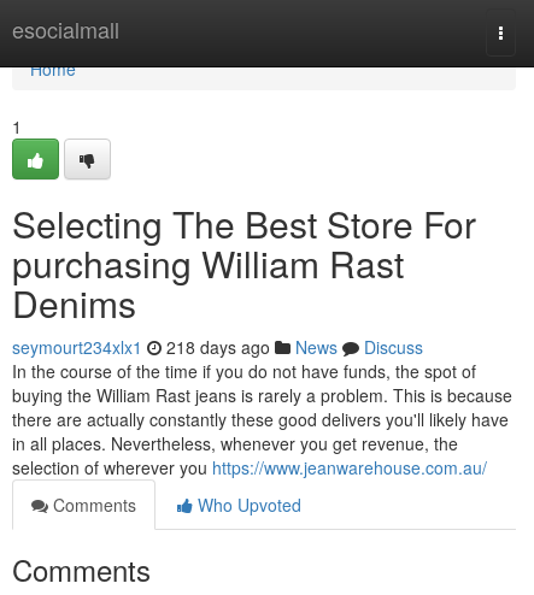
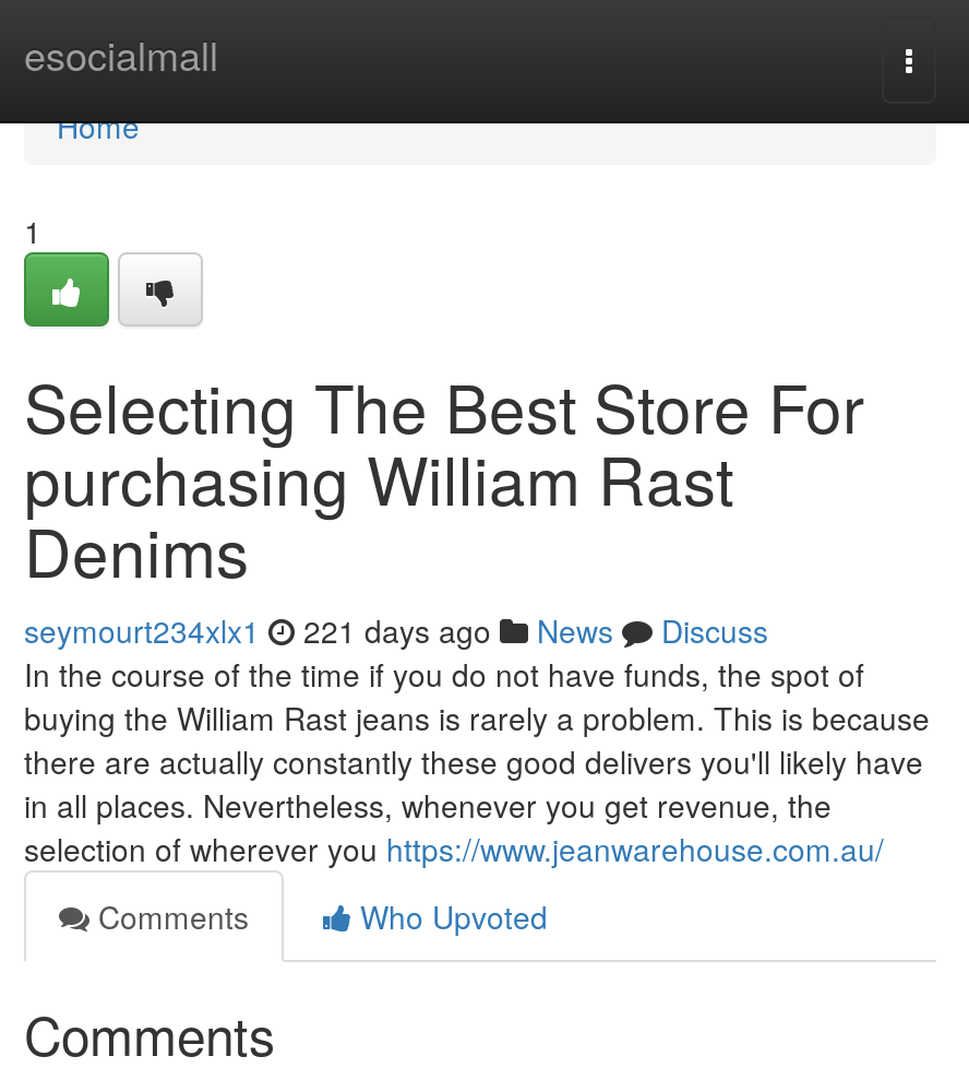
- seymourt234xlx1 218 days ago News Discuss
+ seymourt234xlx1 221 days ago News Discuss
